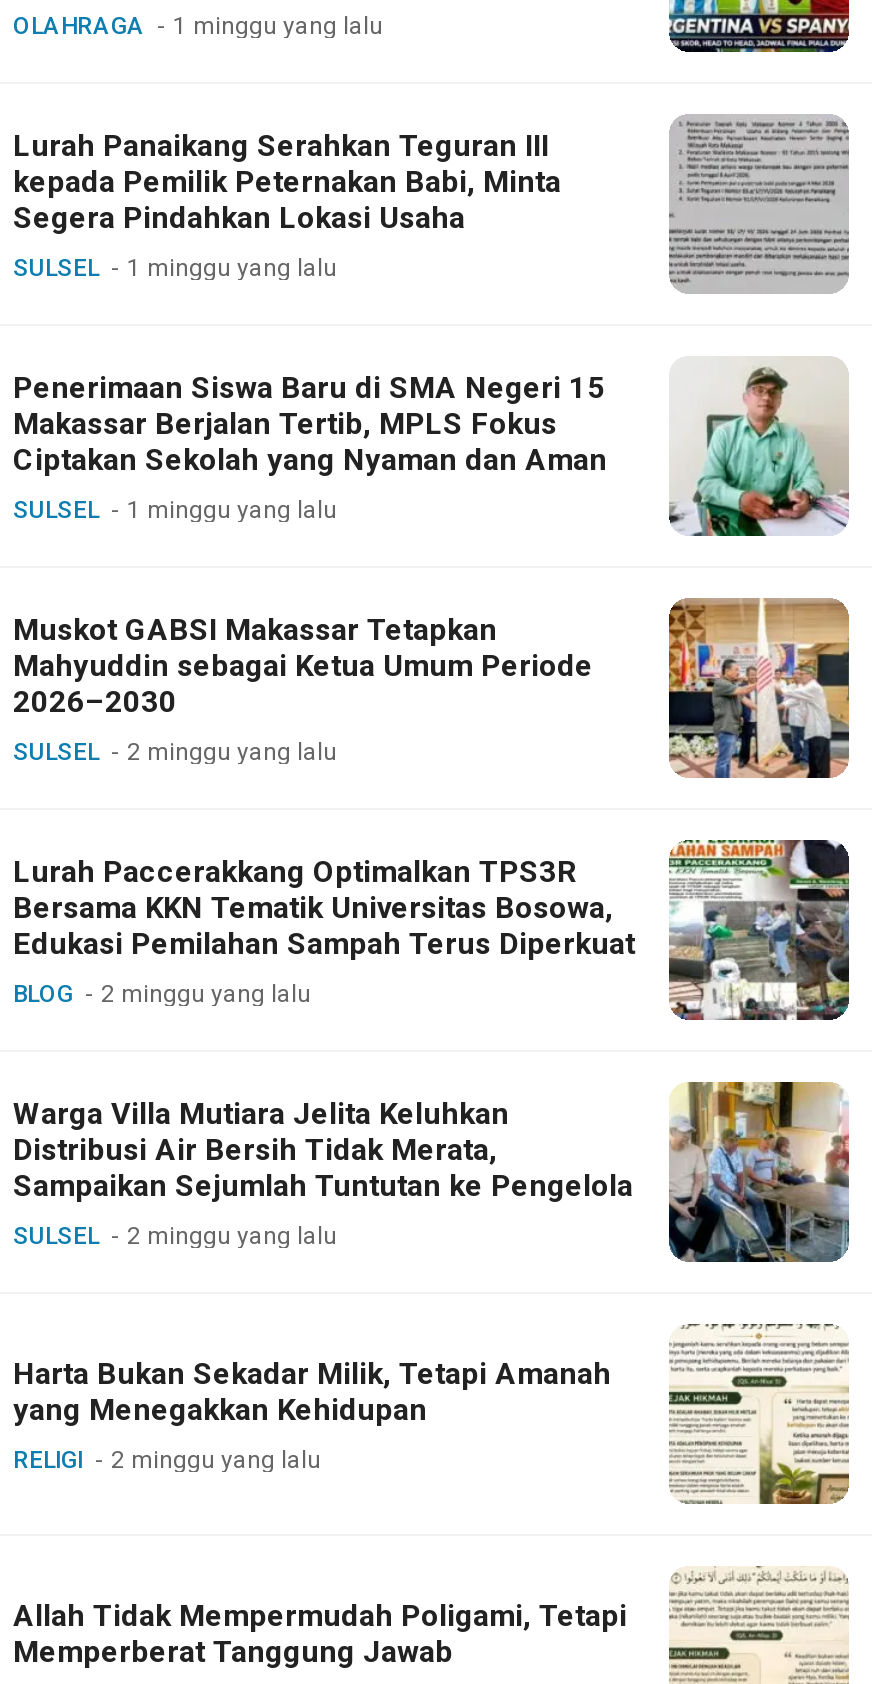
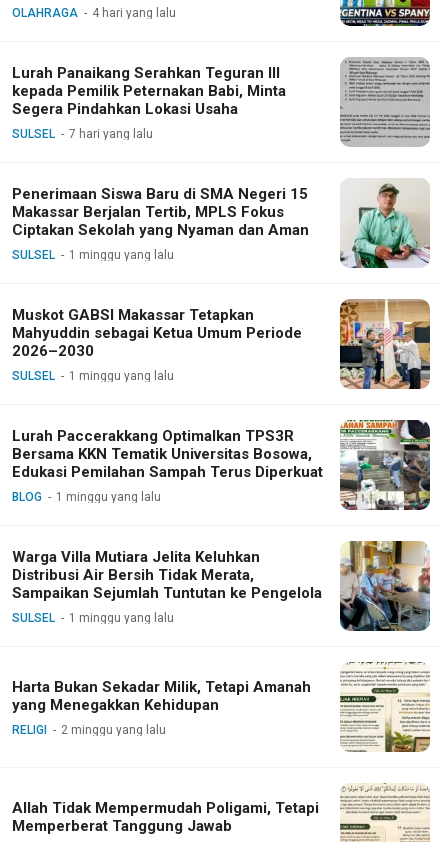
- 1 minggu yang lalu
+ 4 hari yang lalu

- 1 minggu yang lalu
+ 7 hari yang lalu

- 2 minggu yang lalu
+ 1 minggu yang lalu

- 2 minggu yang lalu
+ 1 minggu yang lalu

- 2 minggu yang lalu
+ 1 minggu yang lalu
